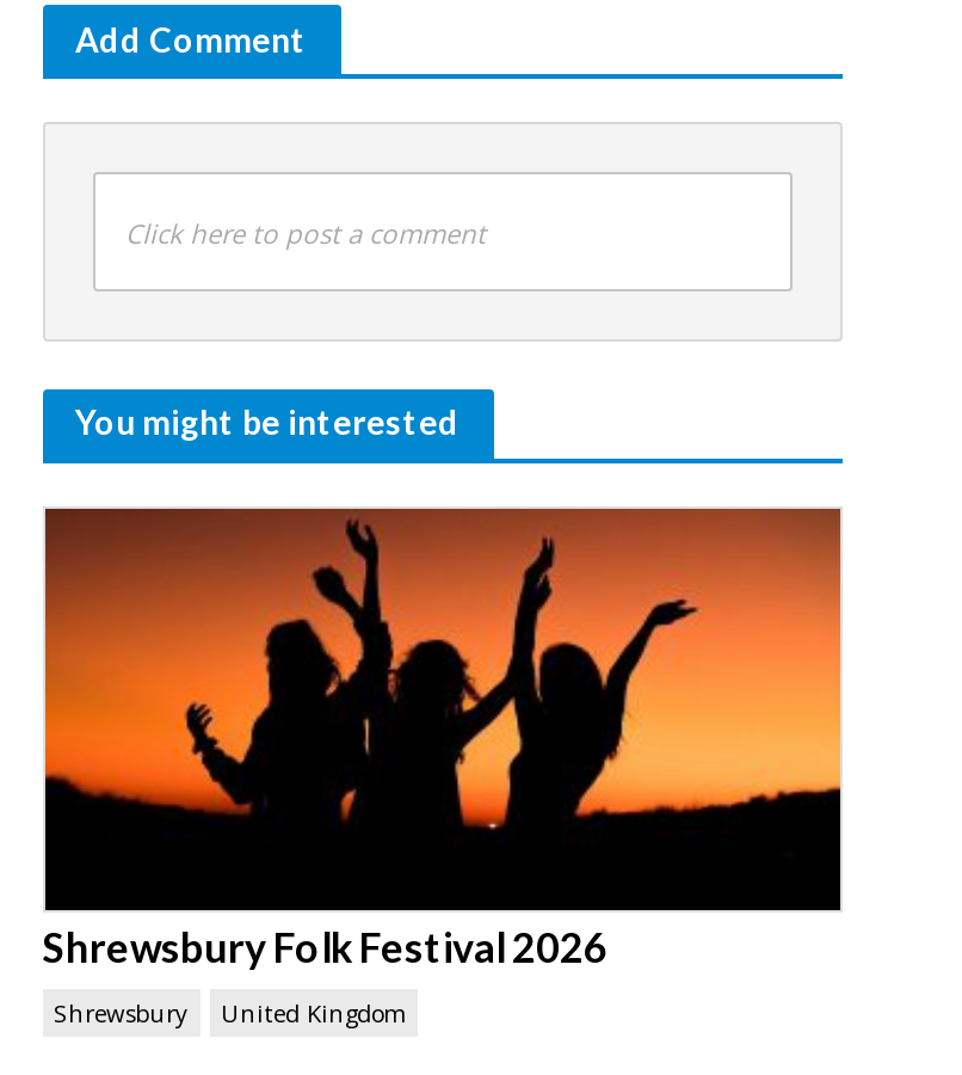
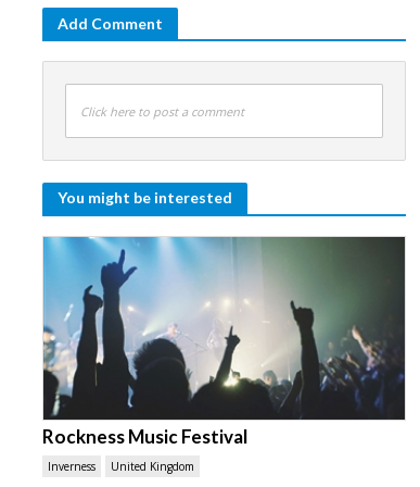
- [image]
- Shrewsbury Folk Festival 2026
+ [image]
+ Rockness Music Festival

- Shrewsbury
+ Inverness
